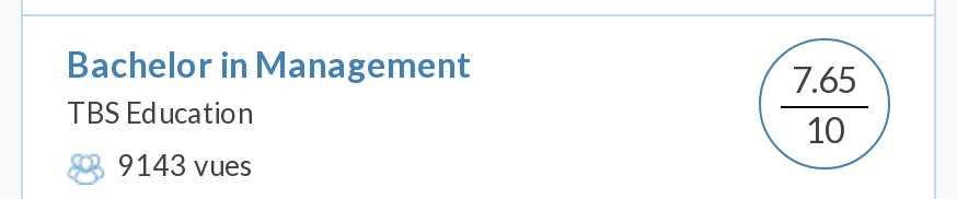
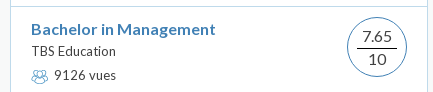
- 9143 vues
+ 9126 vues
